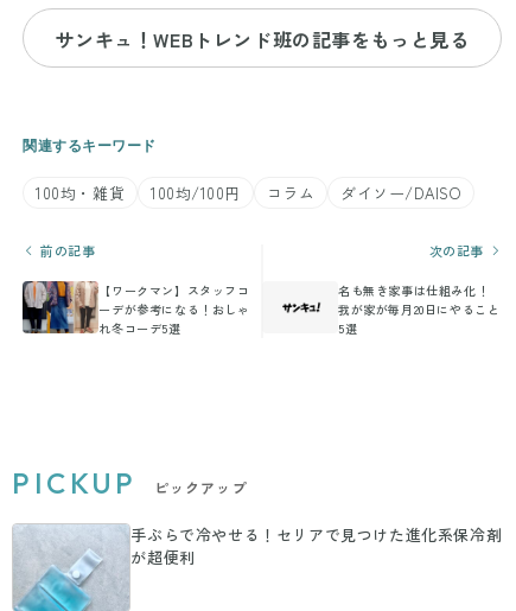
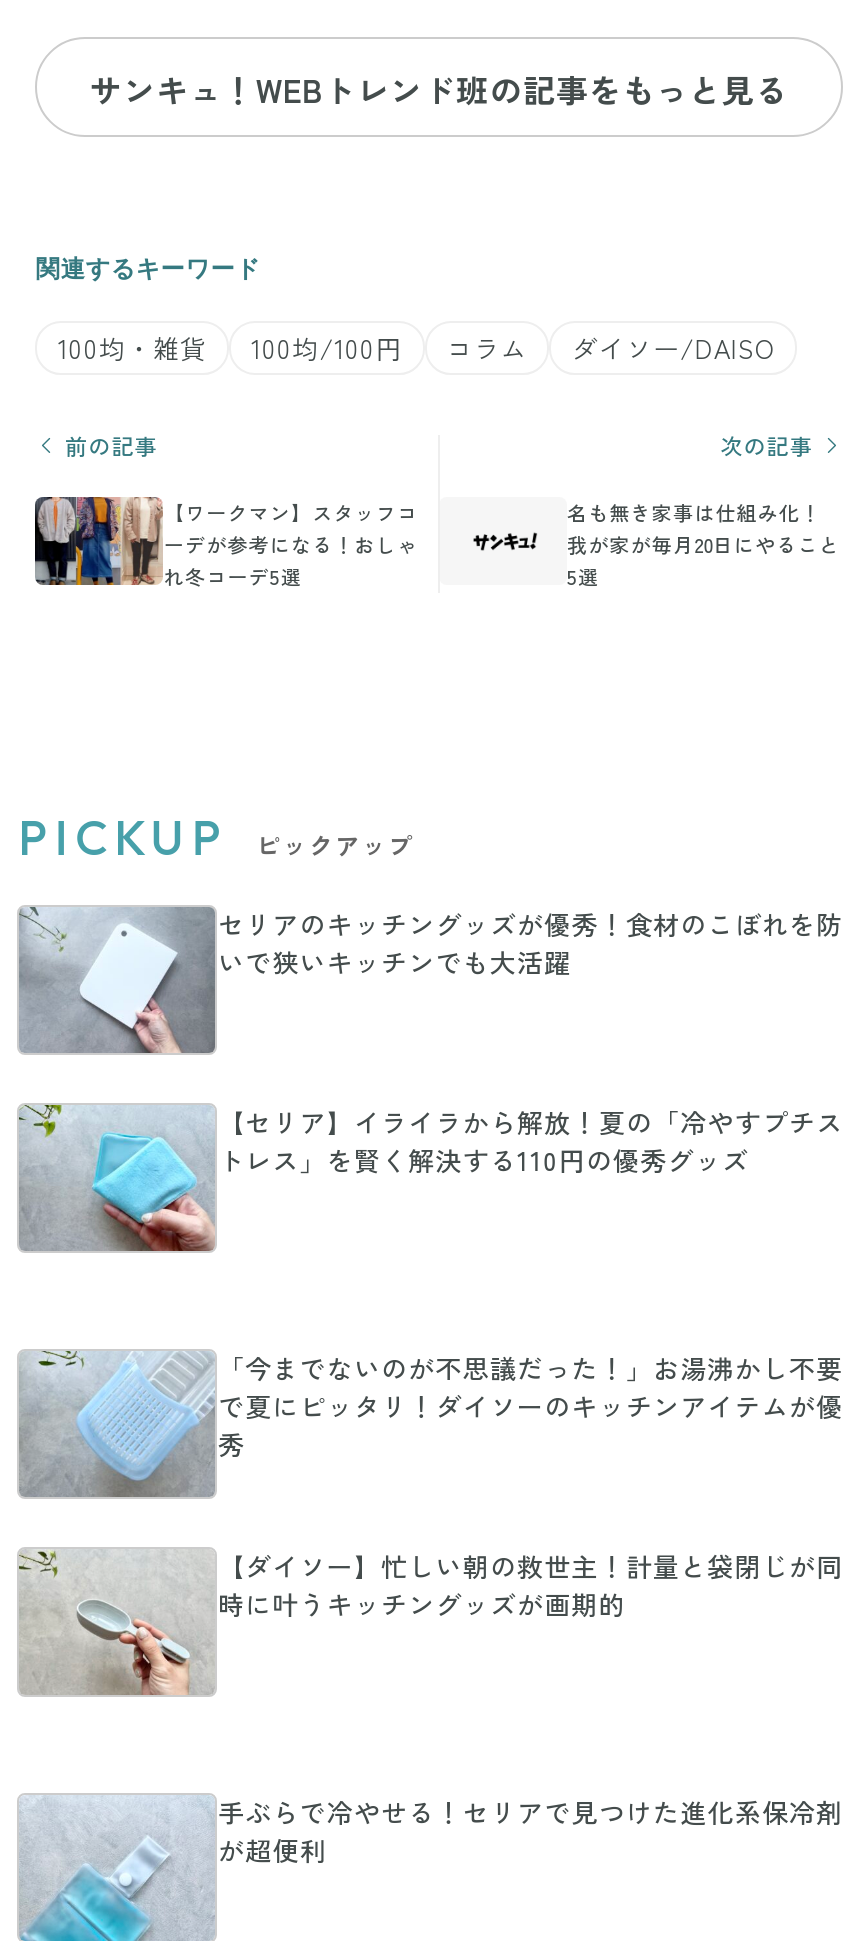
+ [image]
+ 【セリア】イライラから解放！夏の「冷やすプチス
+ トレス」を賢く解決する110円の優秀グッズ

+ [image]
+ 「今までないのが不思議だった！」お湯沸かし不要
+ で夏にピッタリ！ダイソーのキッチンアイテムが優
+ 秀
+ 【ダイソー】忙しい朝の救世主！計量と袋閉じが同
+ 時に叶うキッチングッズが画期的

+ [image]

+ [image]
+ セリアのキッチングッズが優秀！食材のこぼれを防
+ いで狭いキッチンでも大活躍
